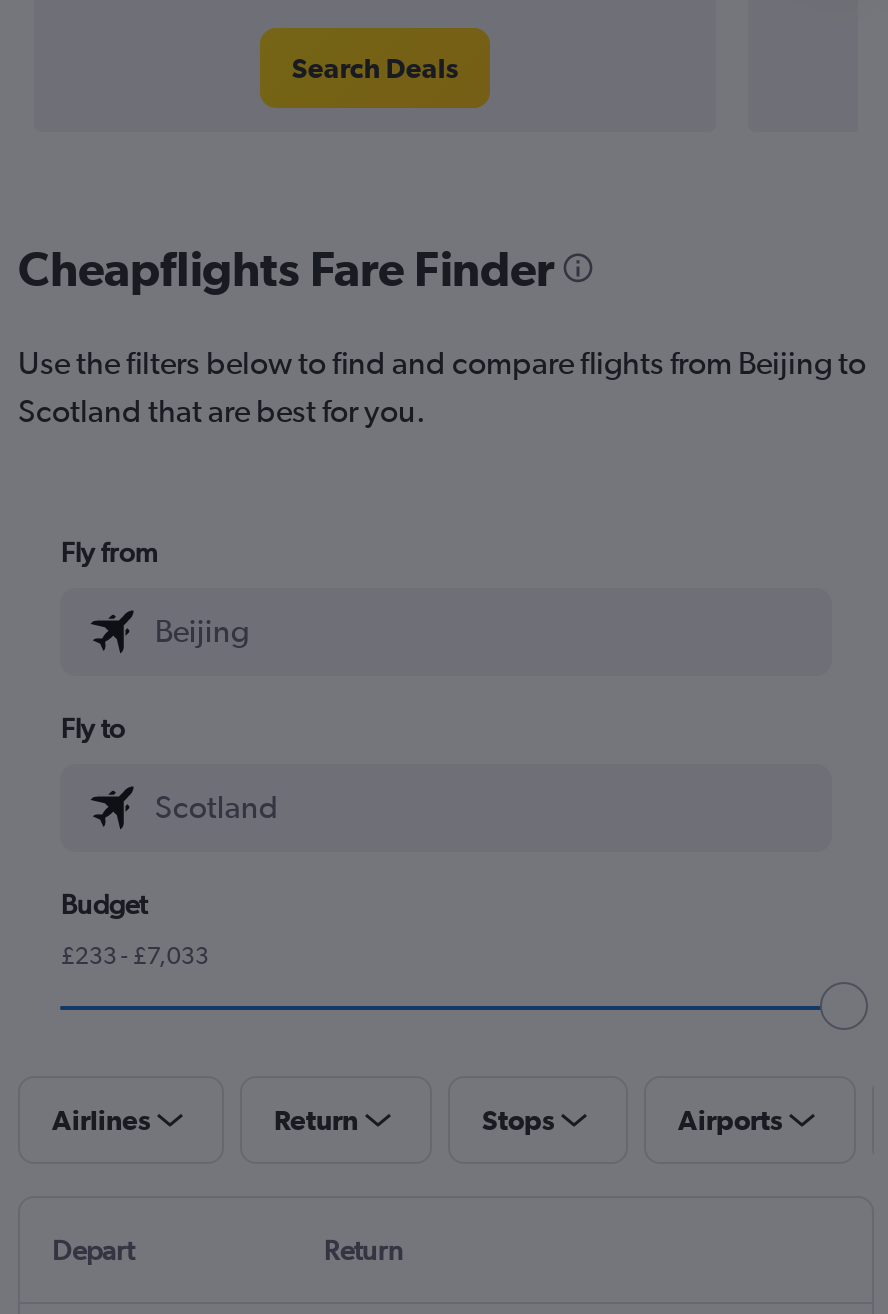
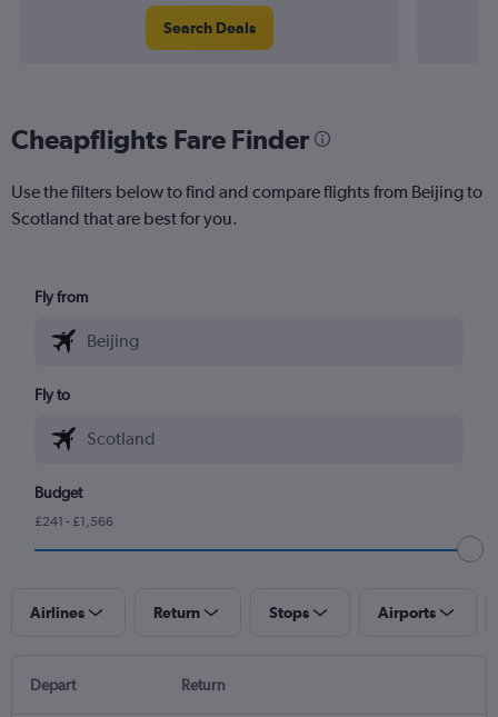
- £233 - £7,033
+ £241 - £1,566
